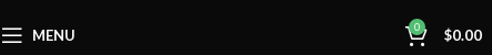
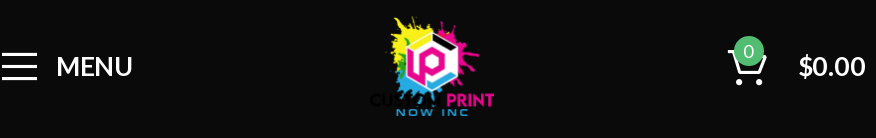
+ [image]
